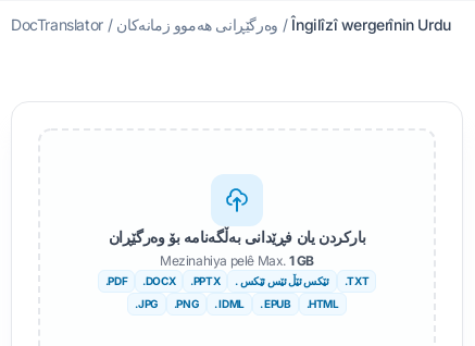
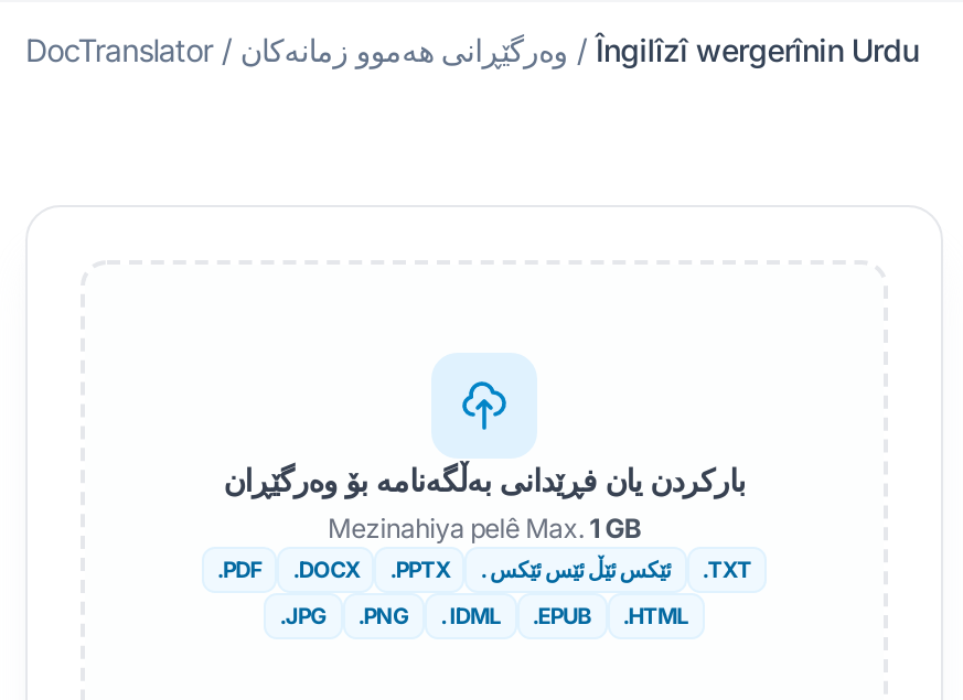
- . EPUB
+ .EPUB
